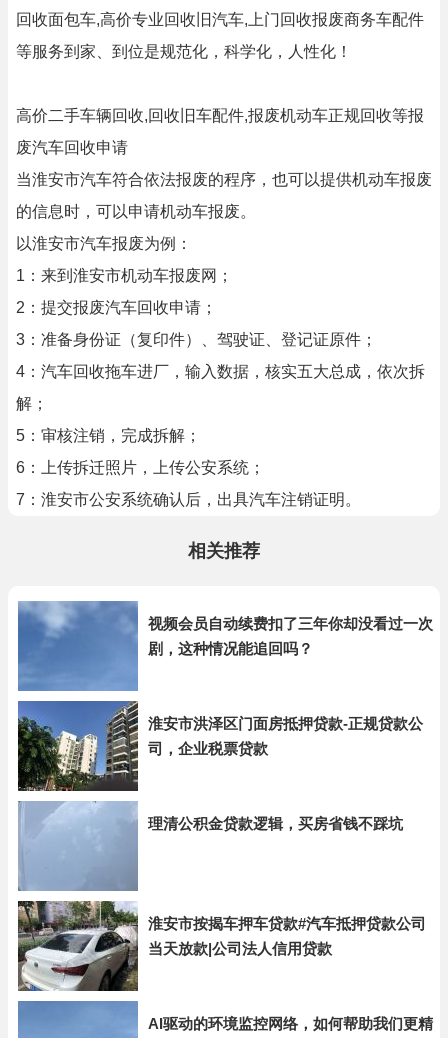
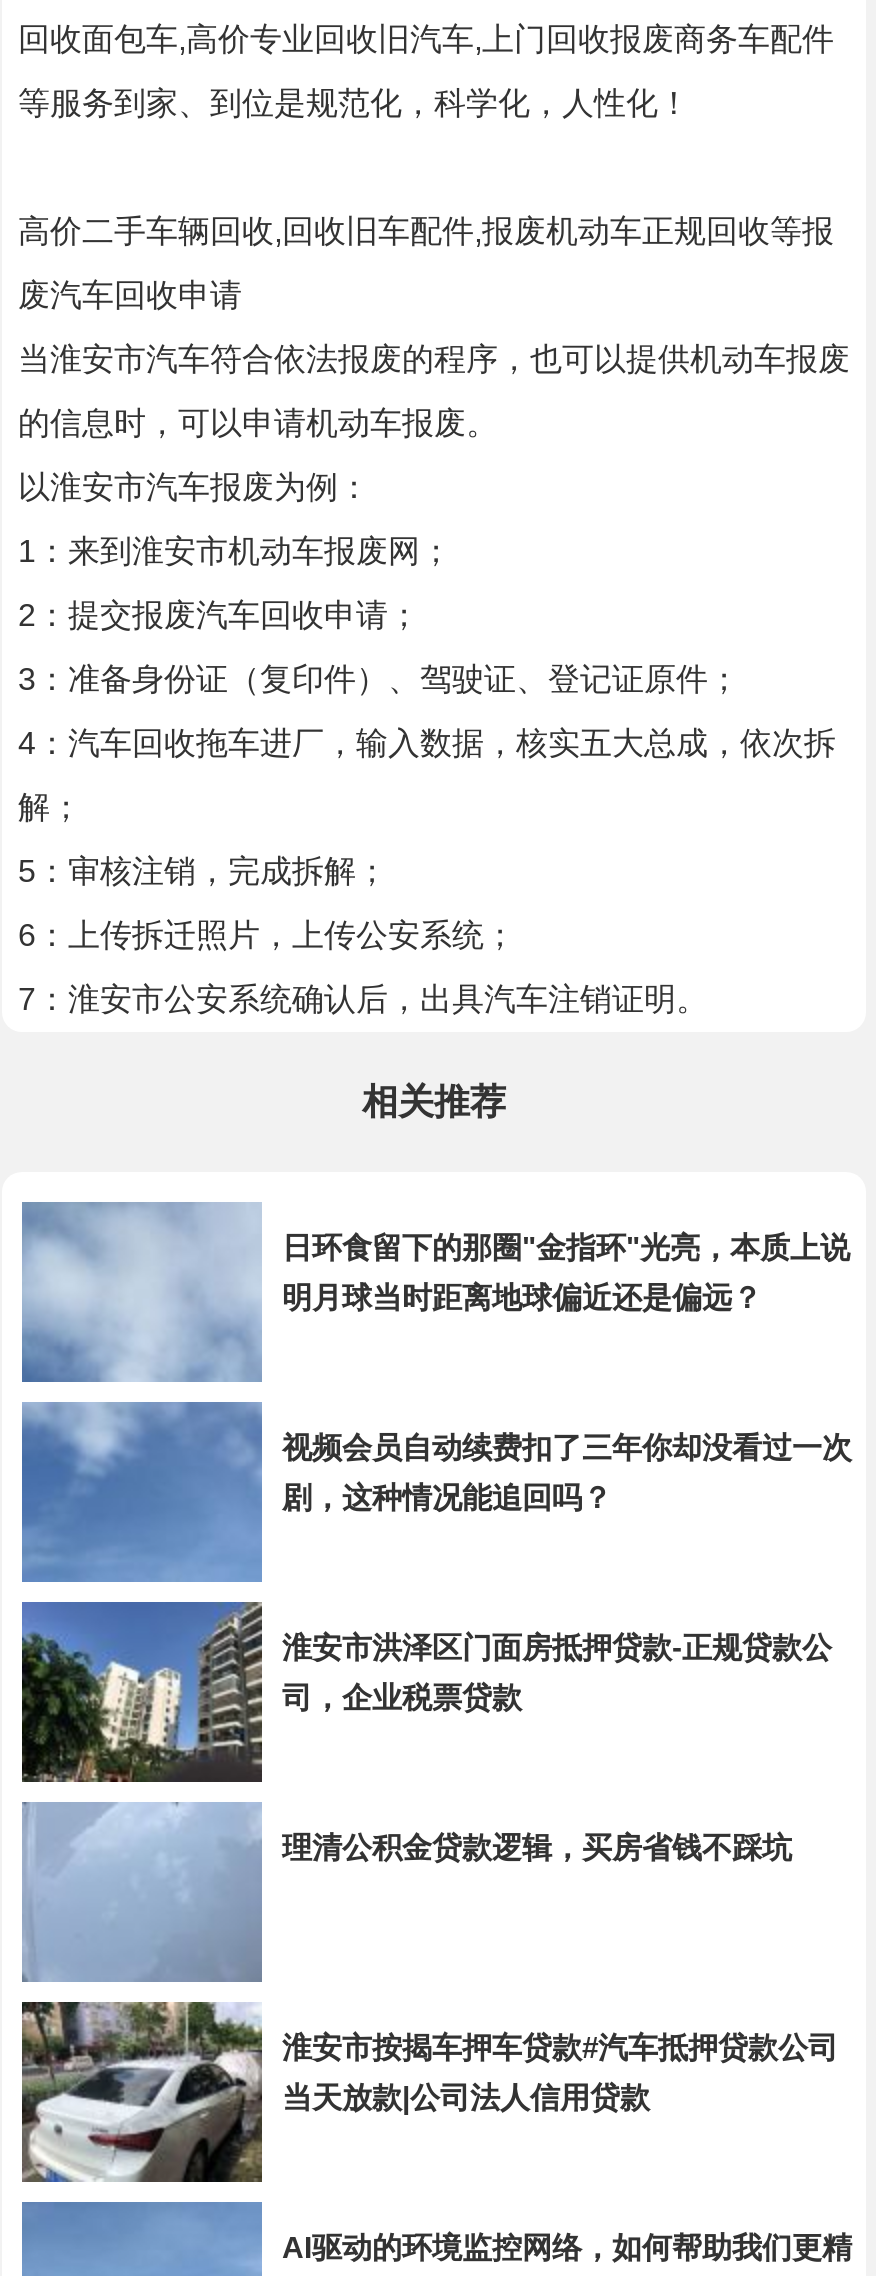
+ [image]
+ 日环食留下的那圈"金指环"光亮，本质上说
+ 明月球当时距离地球偏近还是偏远？
